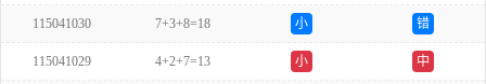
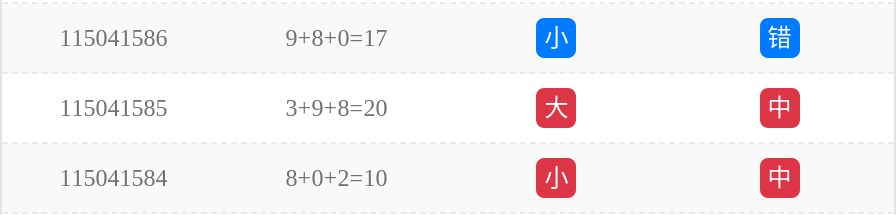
- 115041030
+ 115041586

- 7+3+8=18
+ 9+8+0=17

- 115041029
- 4+2+7=13
+ 115041585
+ 3+9+8=20
+ 大
+ 中
+ 115041584
+ 8+0+2=10
